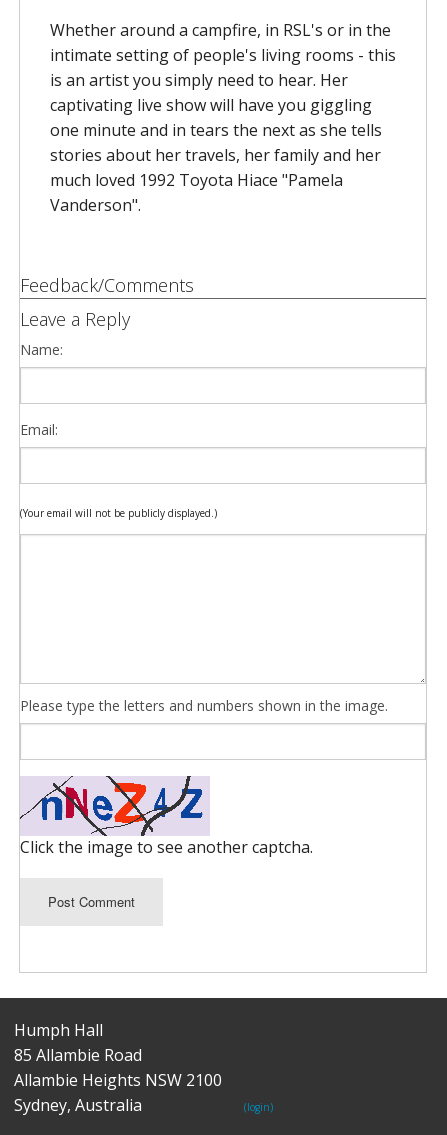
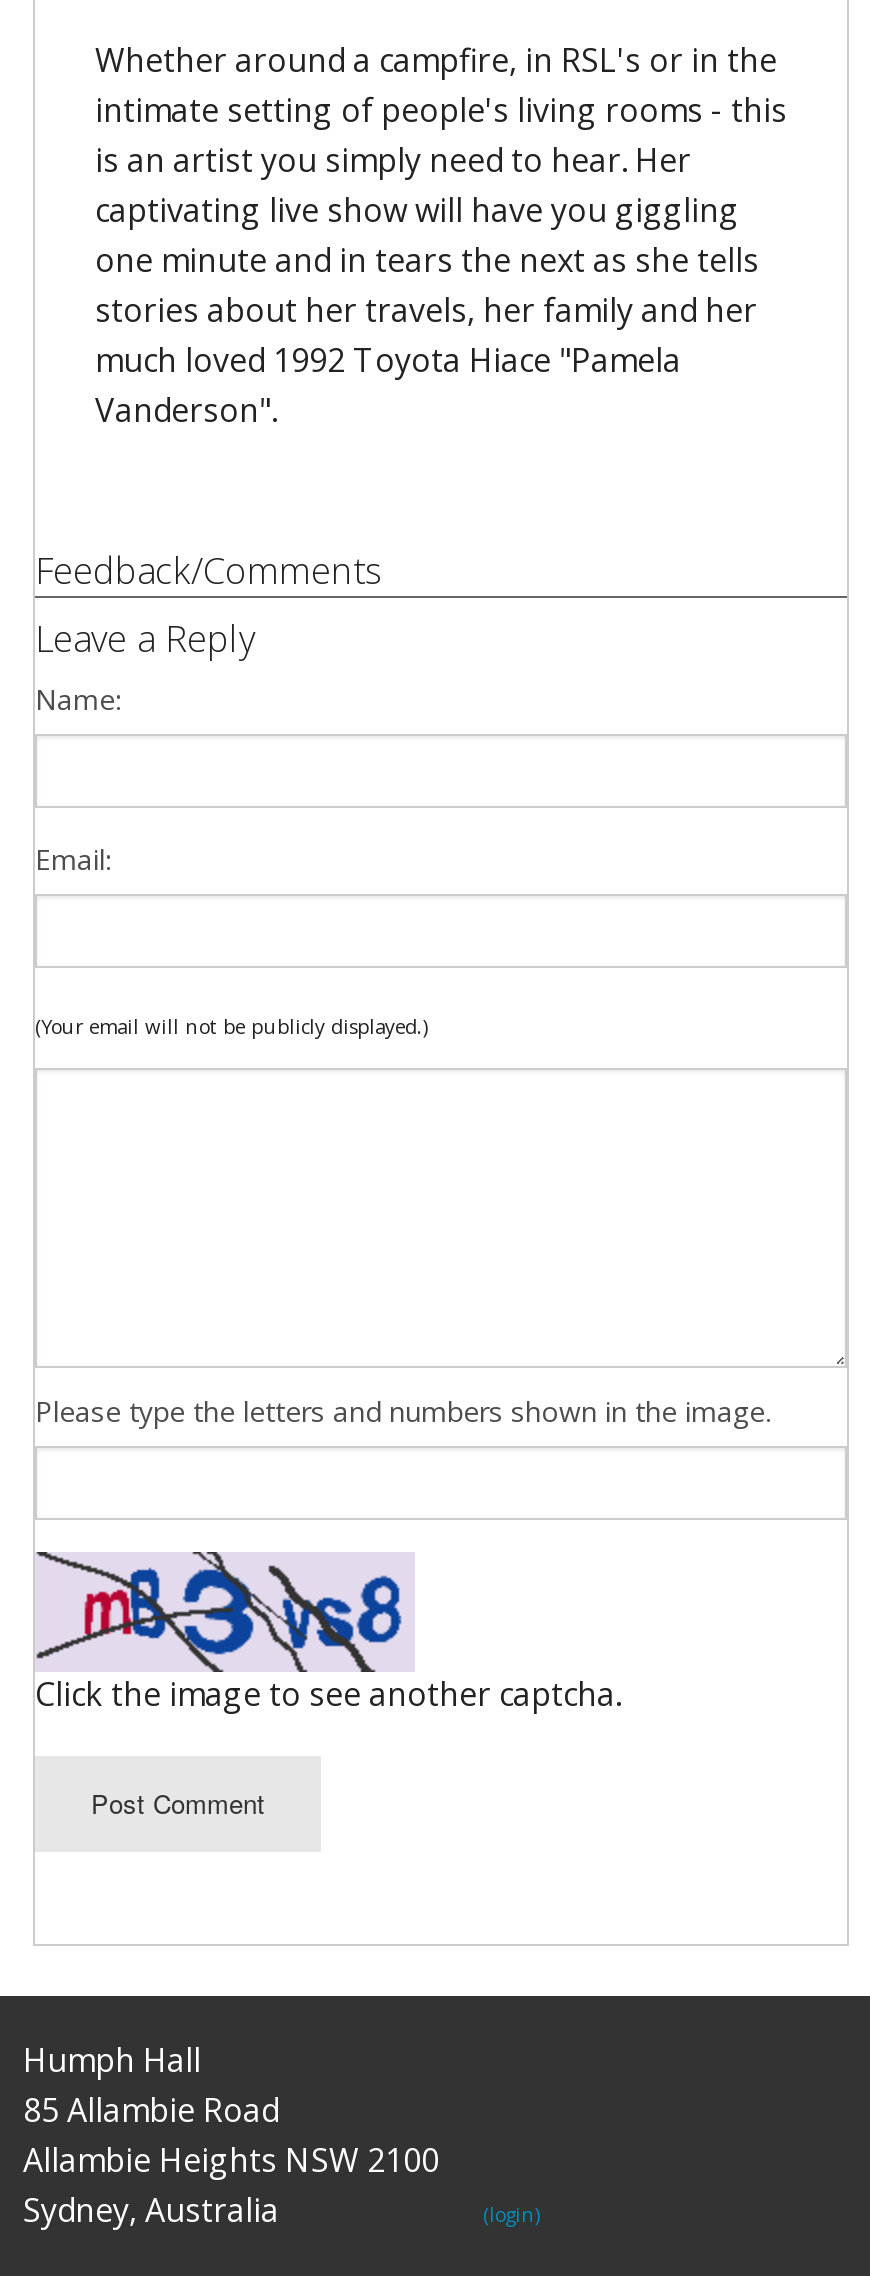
- [image]
+ [image]
